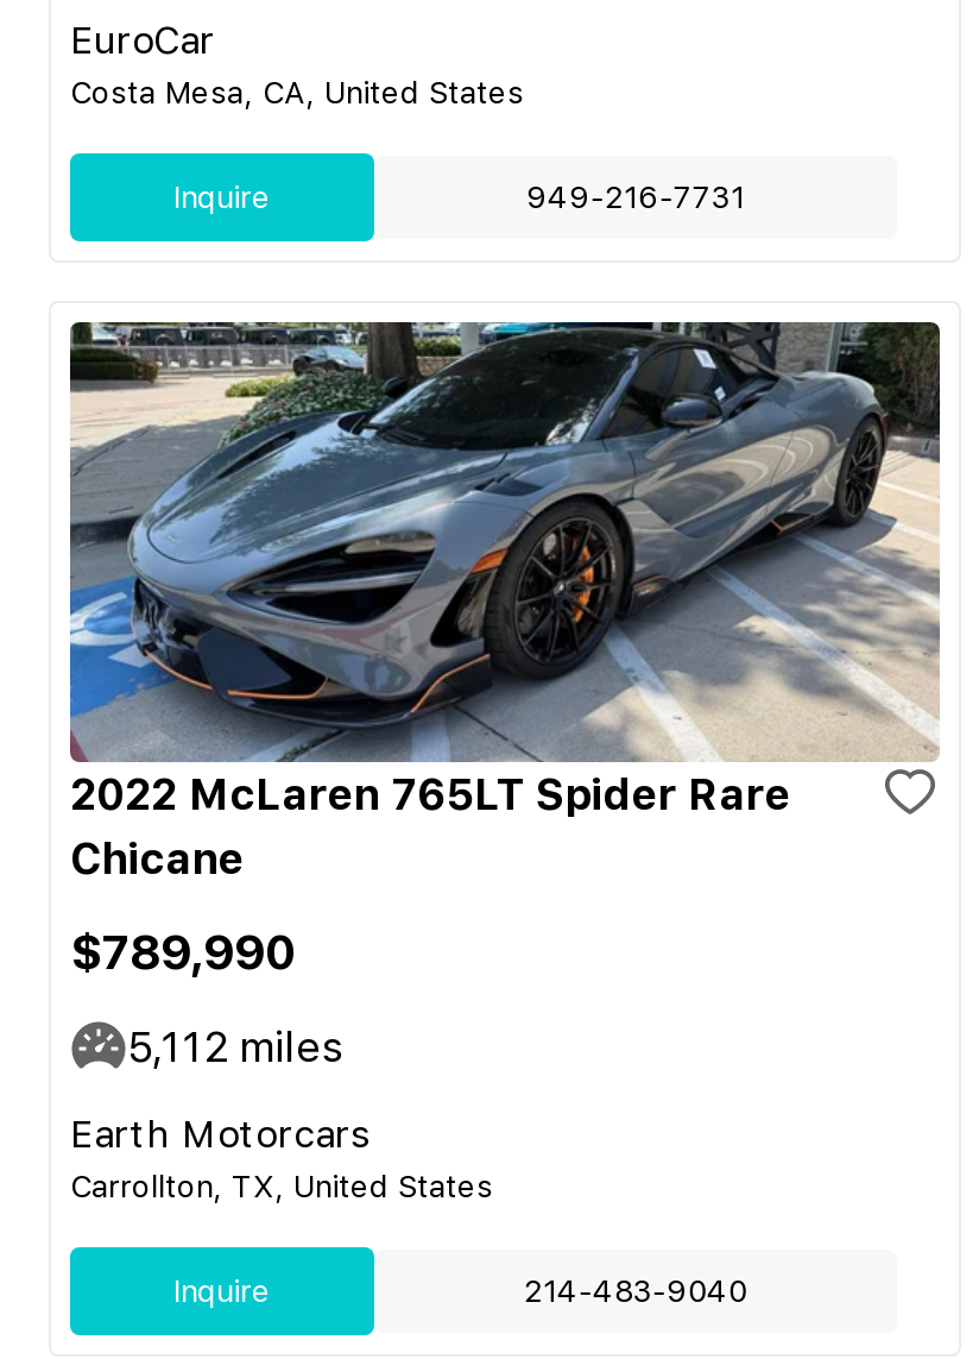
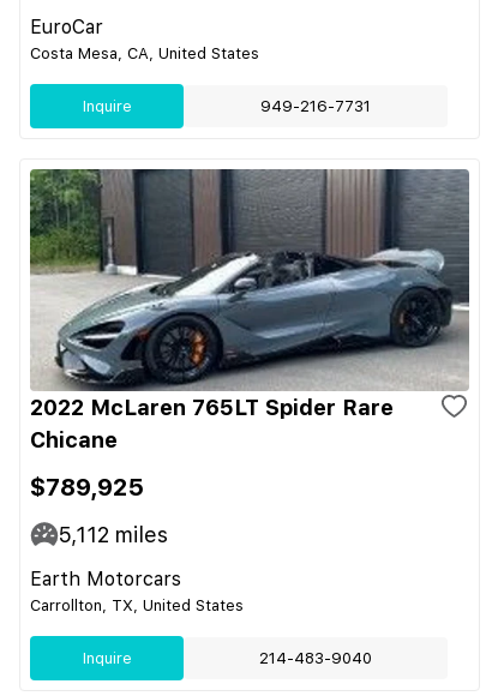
- [image]
+ [image]

- $789,990
+ $789,925
